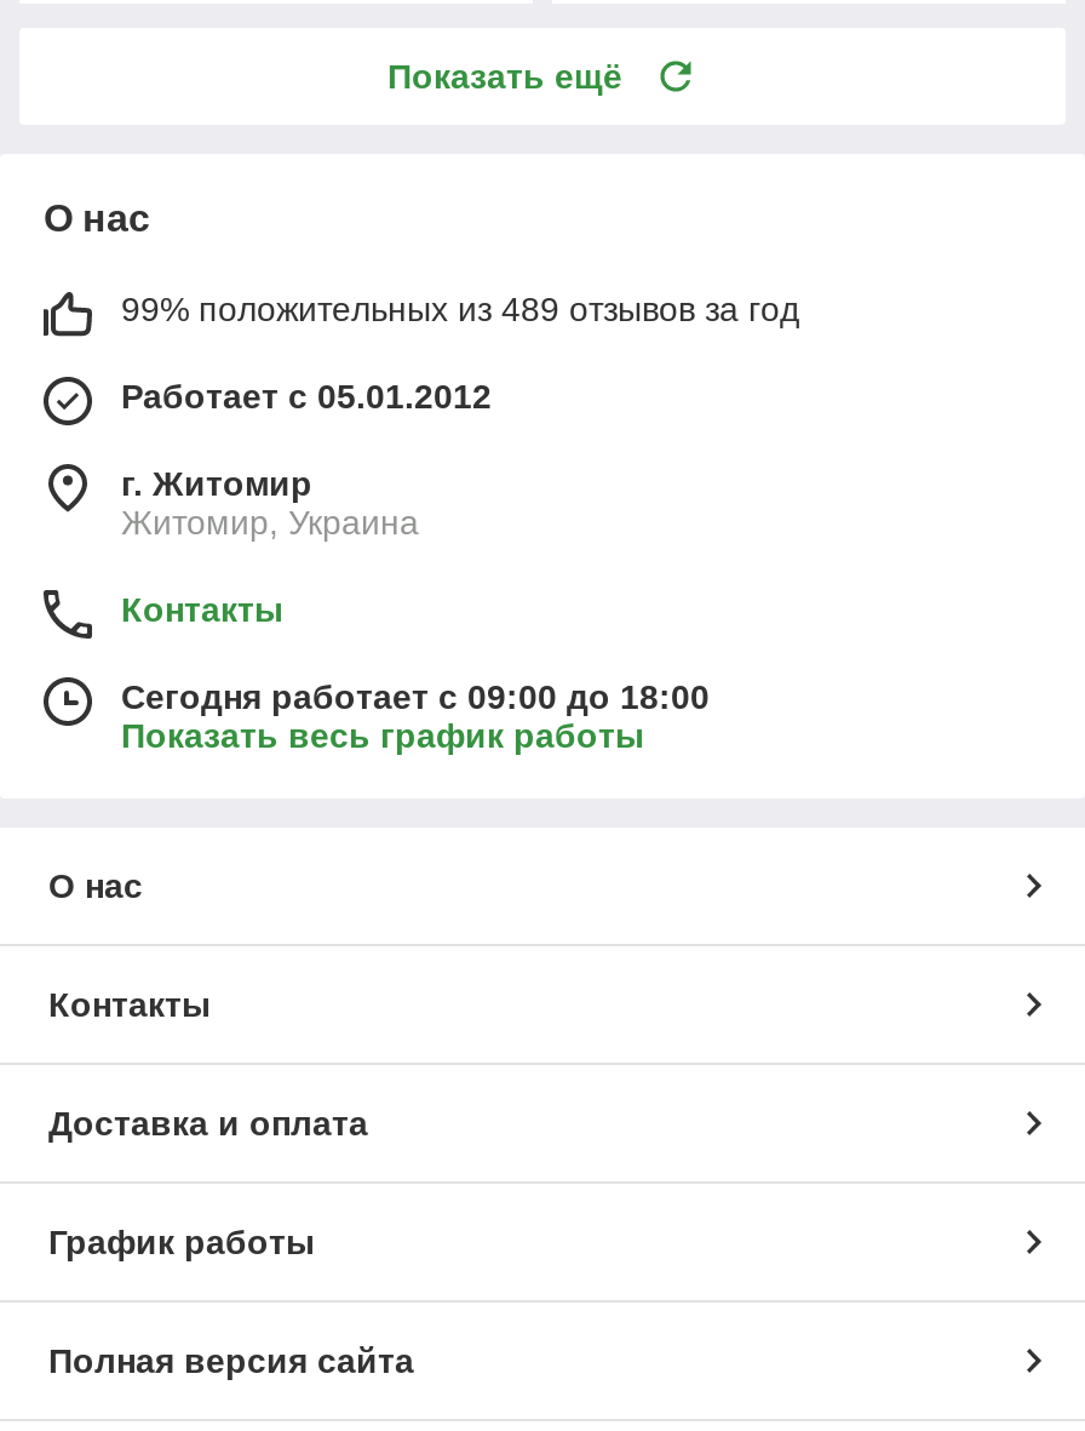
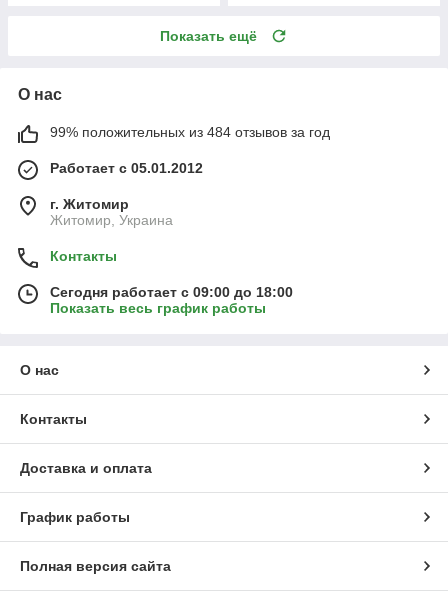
- 99% положительных из 489 отзывов за год
+ 99% положительных из 484 отзывов за год
